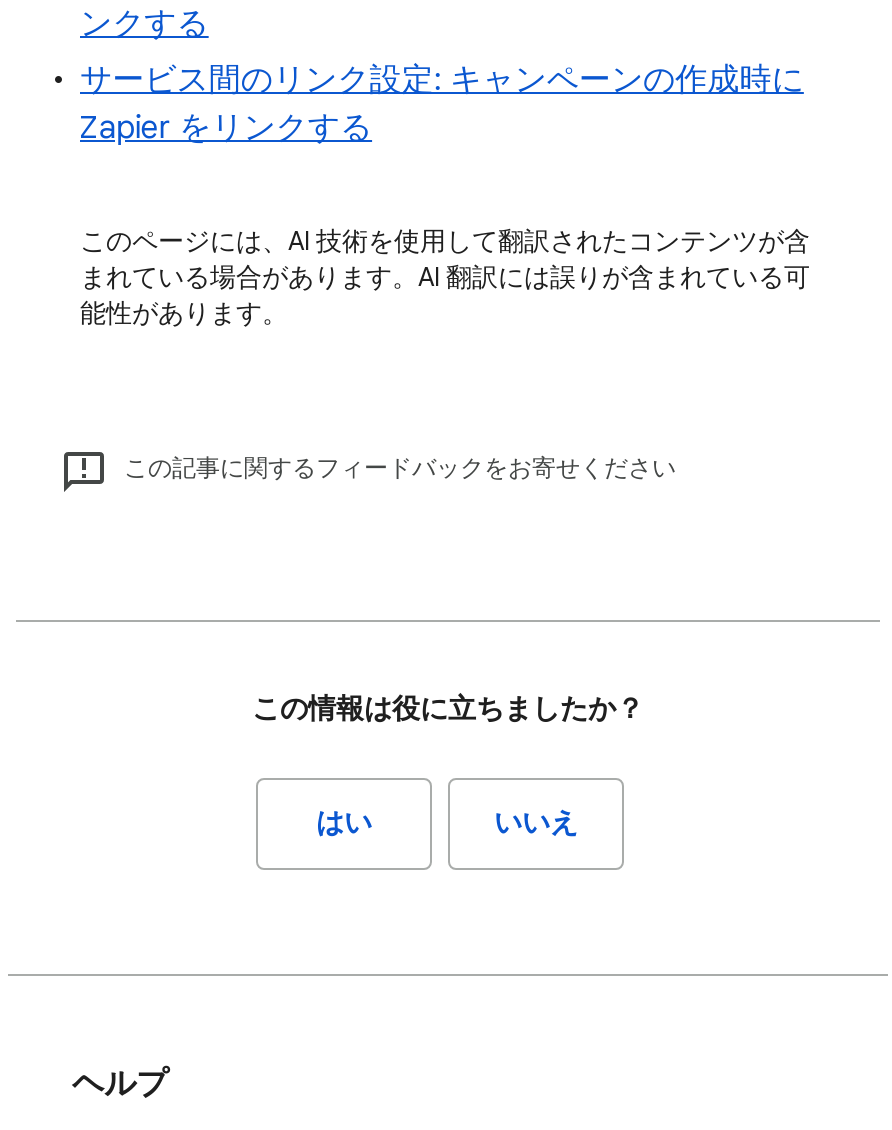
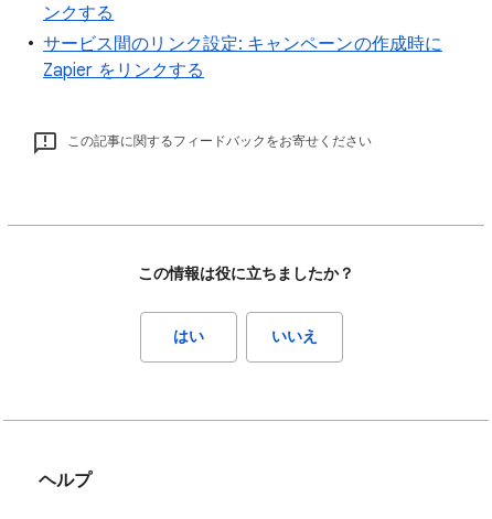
- このページには、AI 技術を使用して翻訳されたコンテンツが含
- まれている場合があります。AI 翻訳には誤りが含まれている可
- 能性があります。
